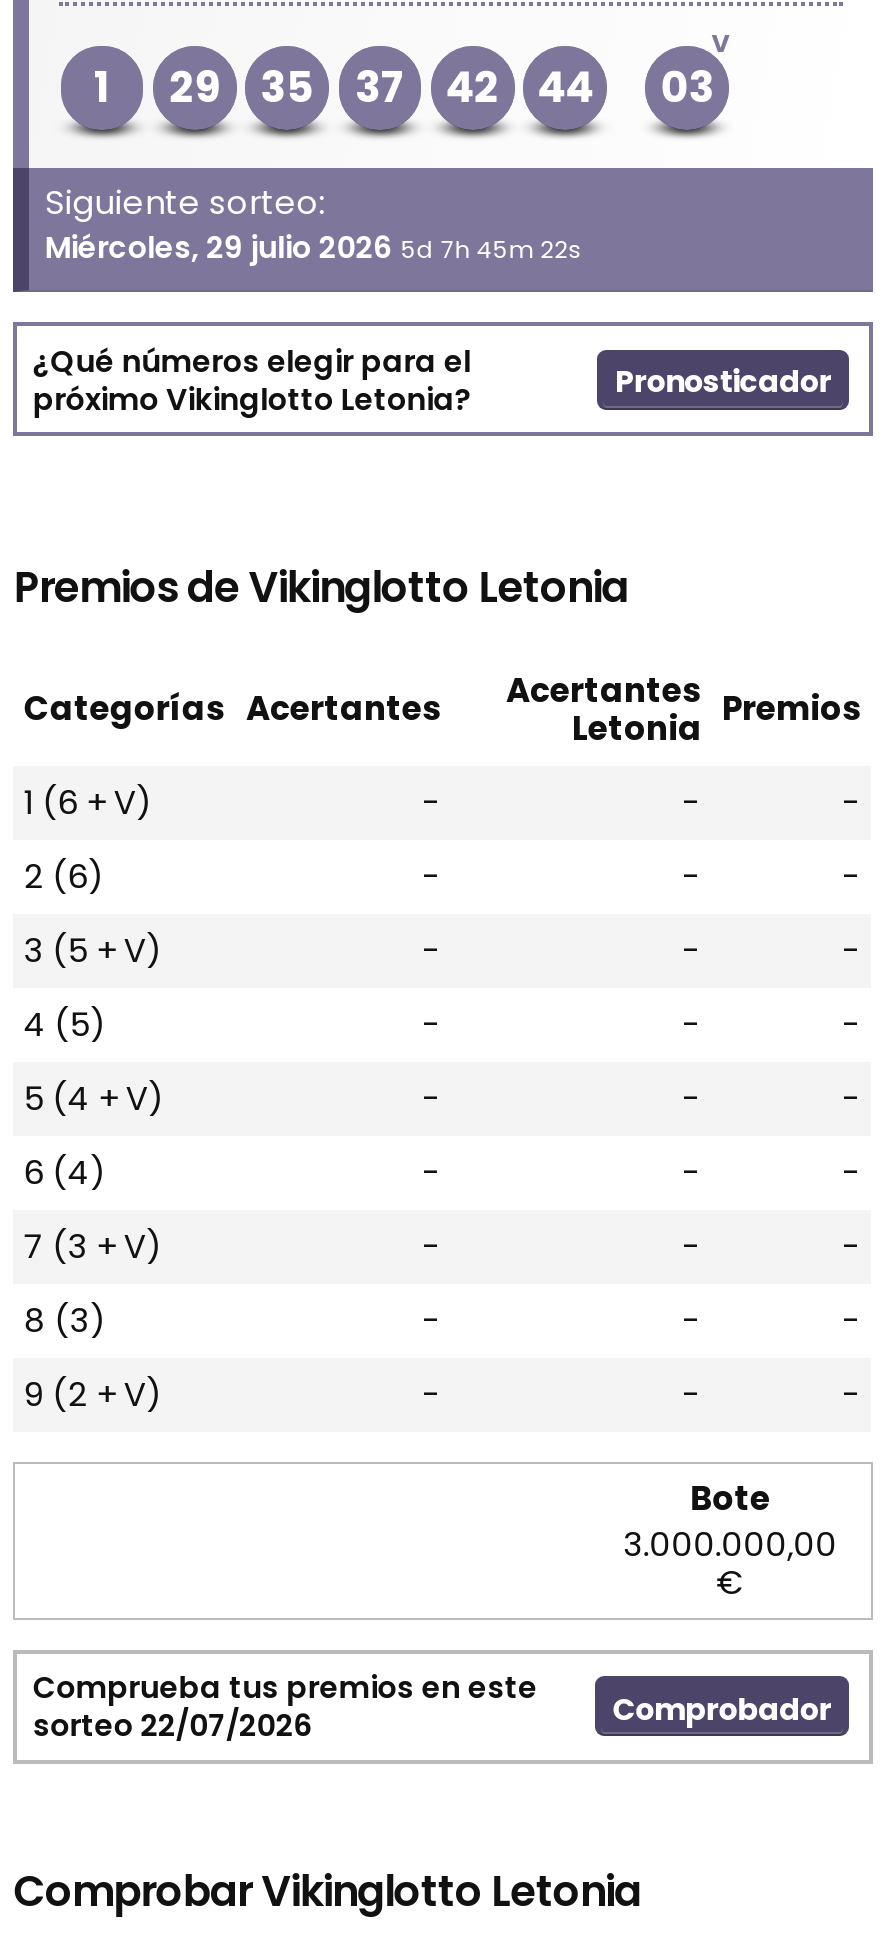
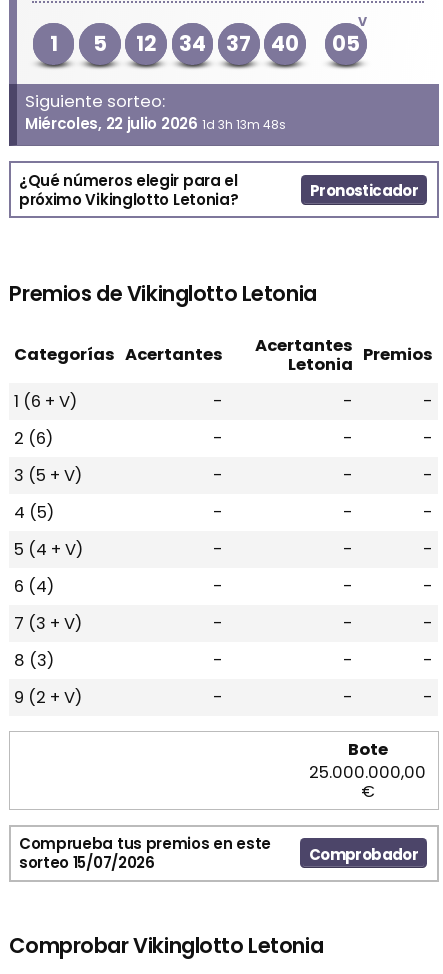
- 29
- 35
+ 5
+ 12
+ 34

- 42
- 44
+ 40

- 03
+ 05

- Miércoles, 29 julio 2026 5d 7h 45m 22s
+ Miércoles, 22 julio 2026 1d 3h 13m 48s

- 3.000.000,00
+ 25.000.000,00

- sorteo 22/07/2026
+ sorteo 15/07/2026
